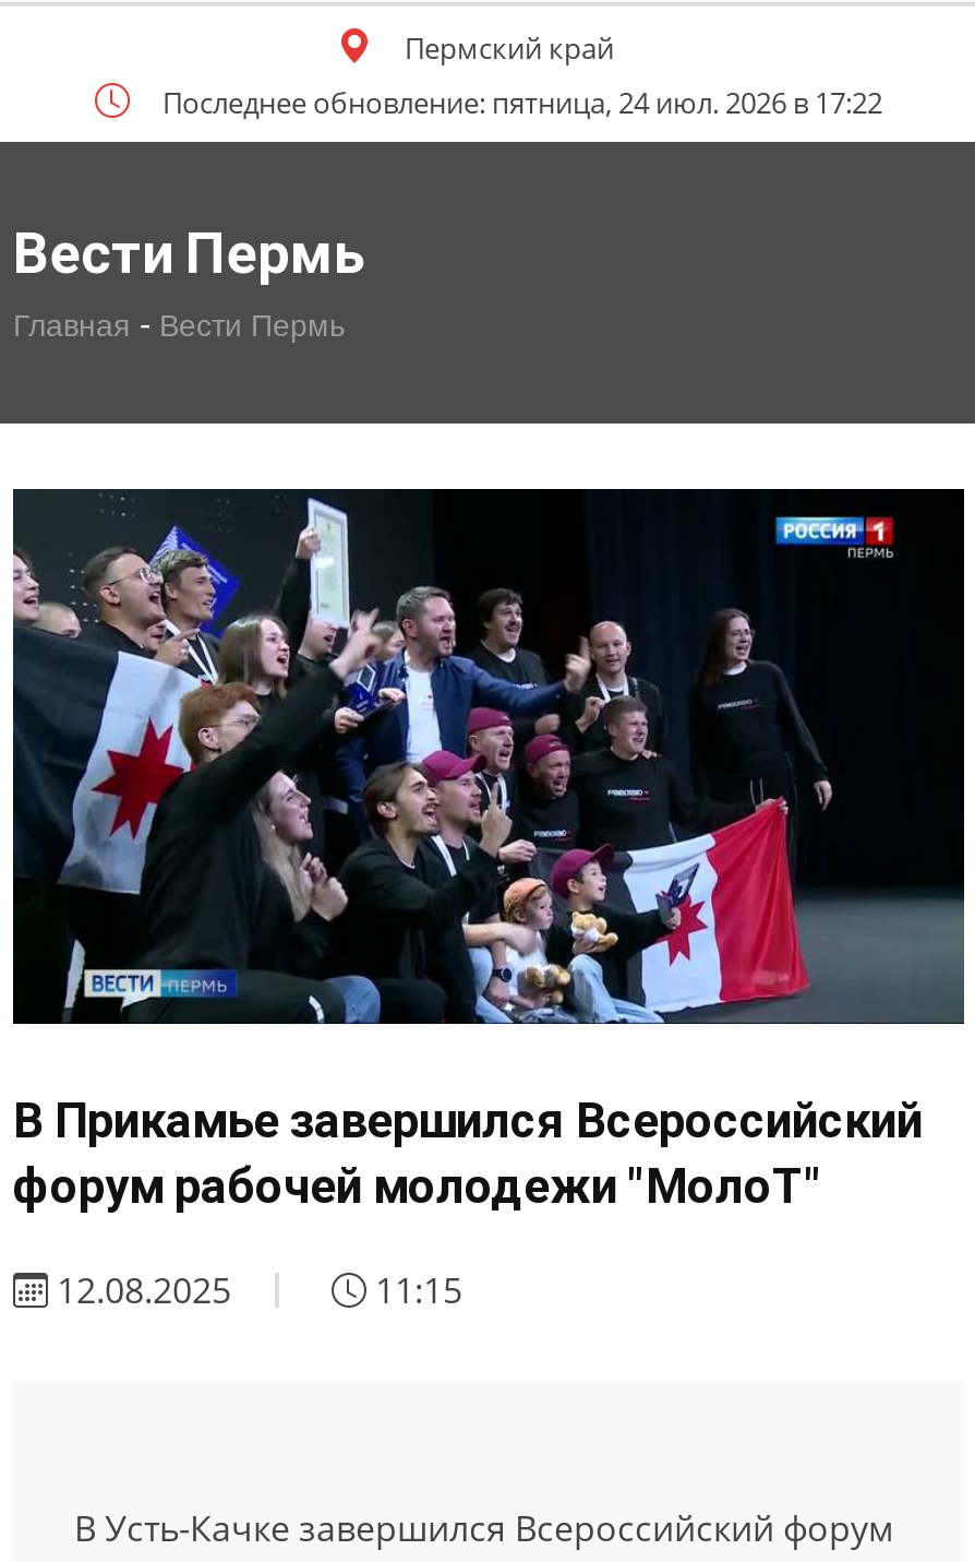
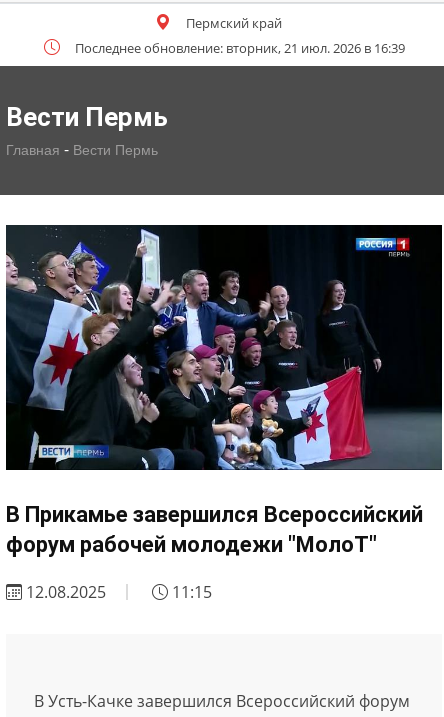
- Последнее обновление: пятница, 24 июл. 2026 в 17:22
+ Последнее обновление: вторник, 21 июл. 2026 в 16:39
